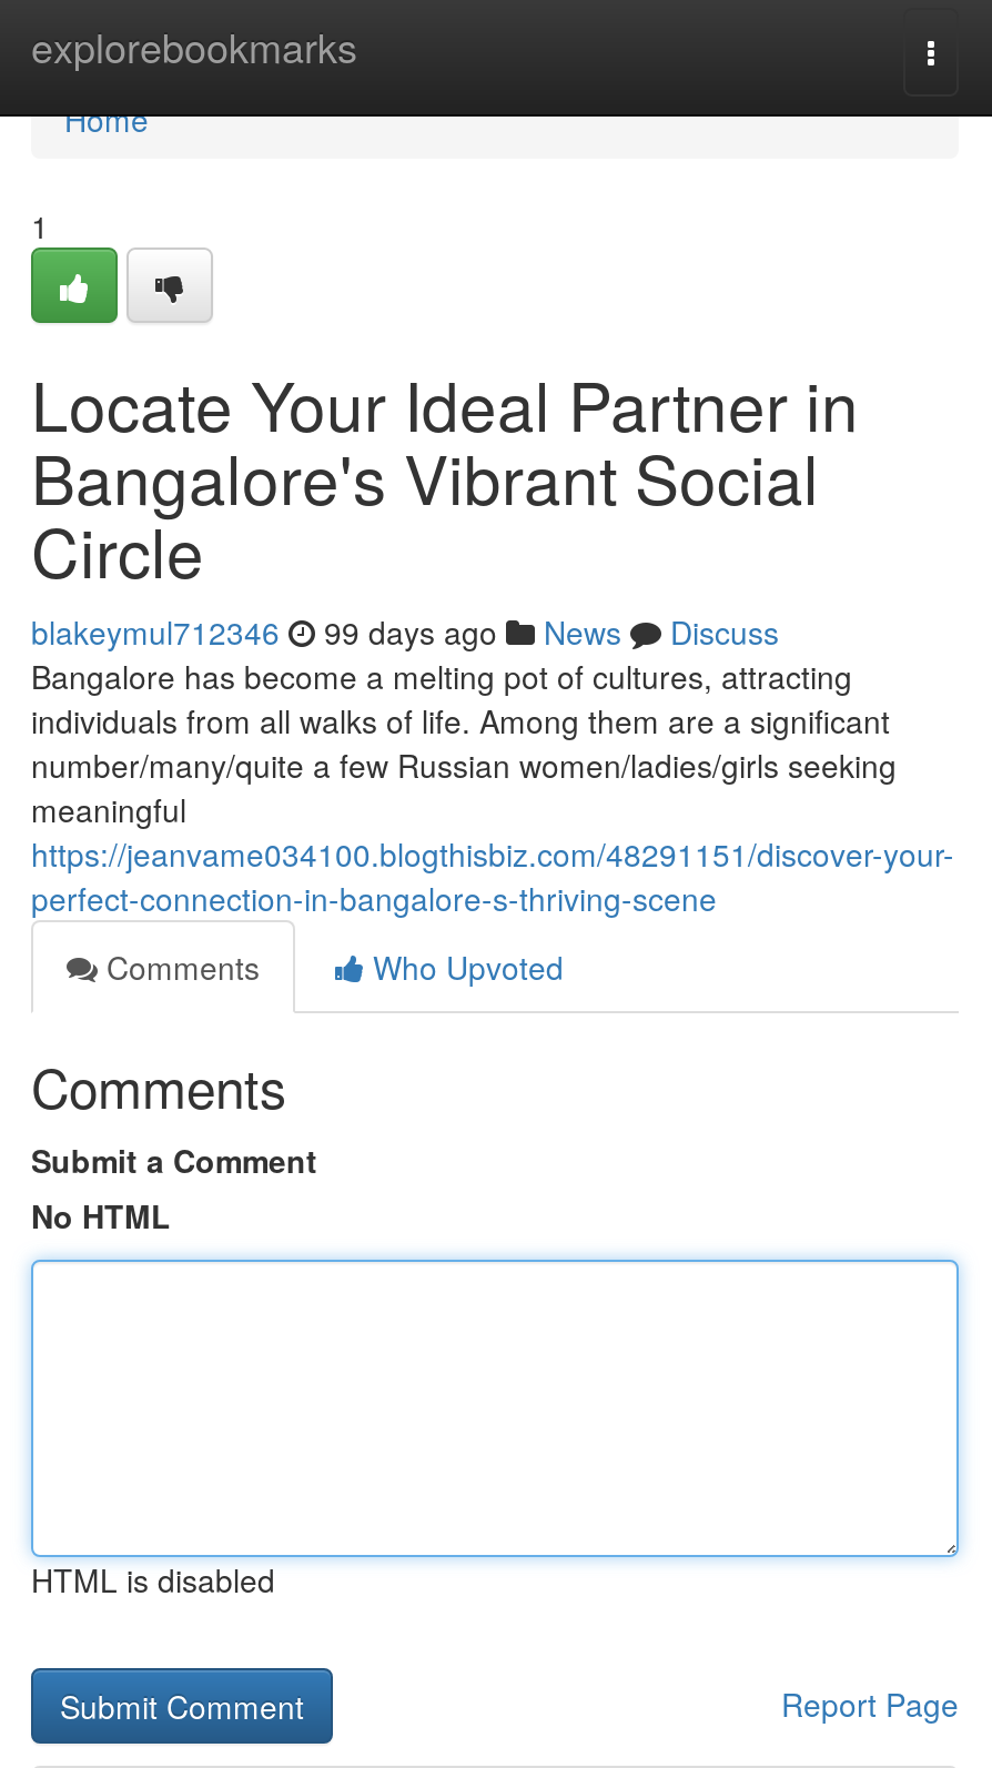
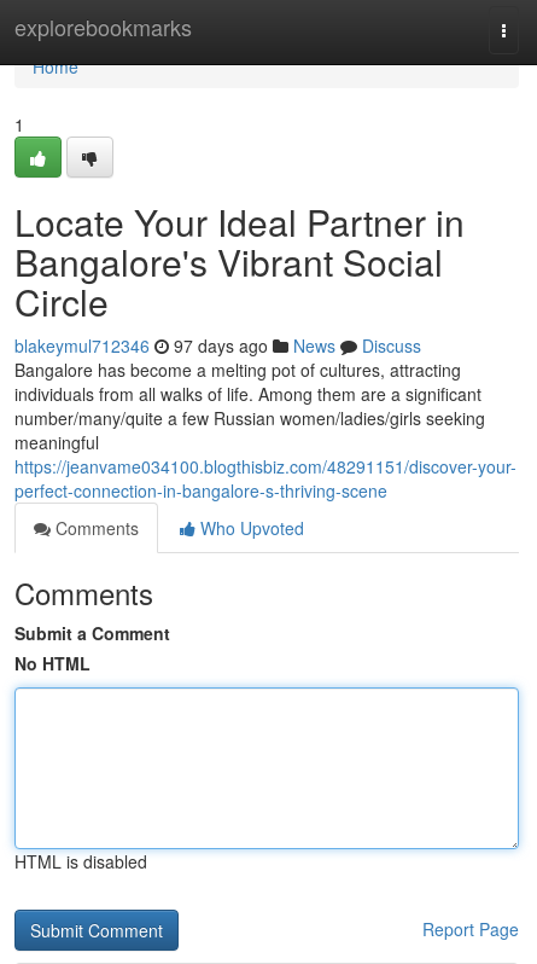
- blakeymul712346 99 days ago News Discuss
+ blakeymul712346 97 days ago News Discuss
